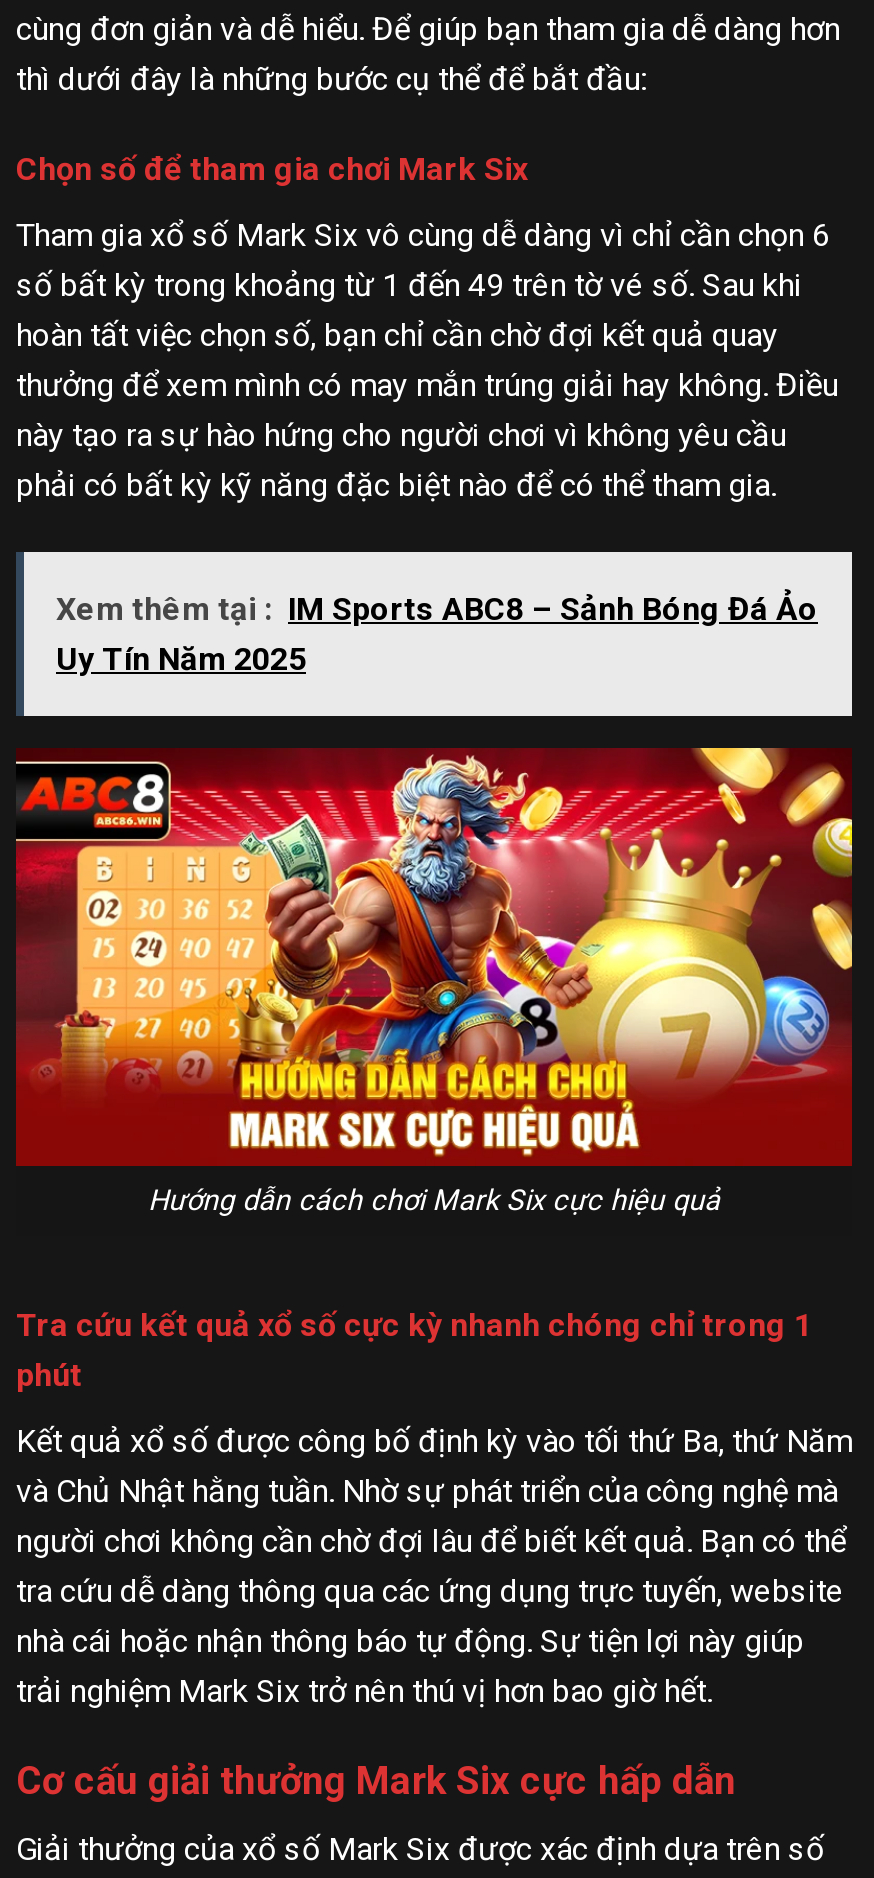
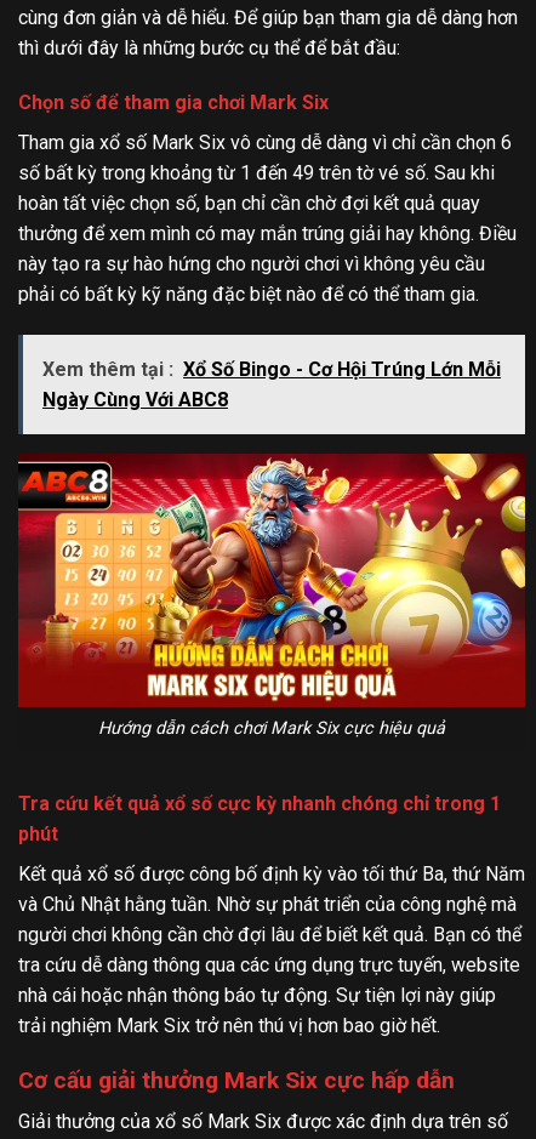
- Xem thêm tại : IM Sports ABC8 – Sảnh Bóng Đá Ảo
- Uy Tín Năm 2025
+ Xem thêm tại : Xổ Số Bingo - Cơ Hội Trúng Lớn Mỗi
+ Ngày Cùng Với ABC8
